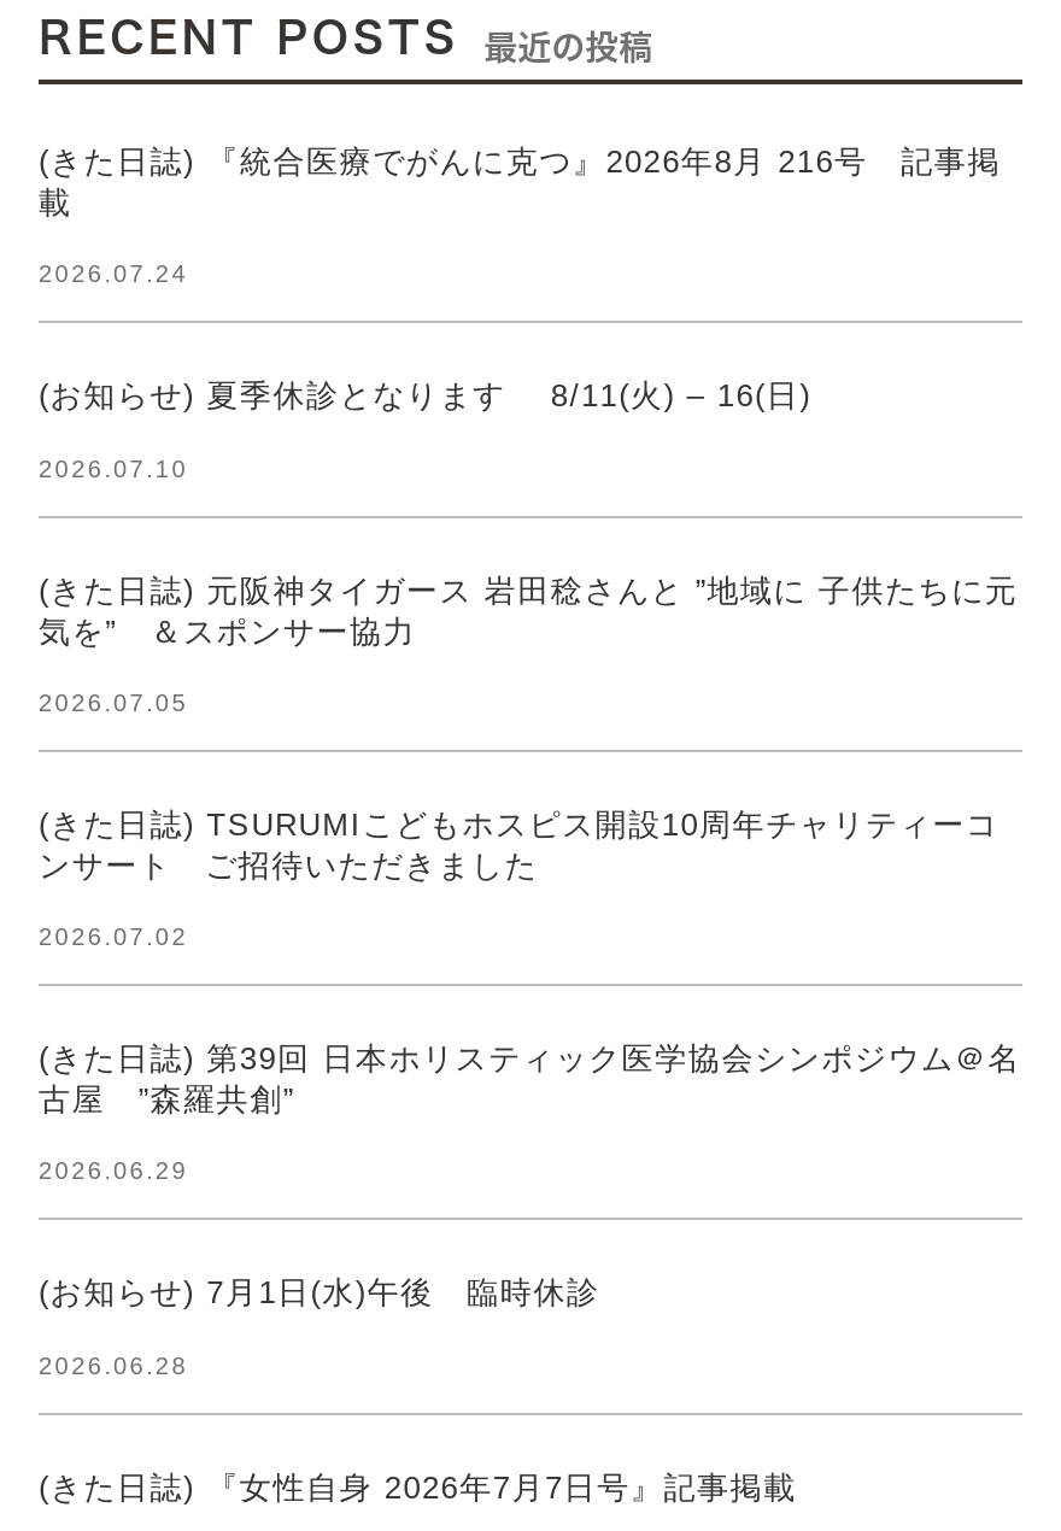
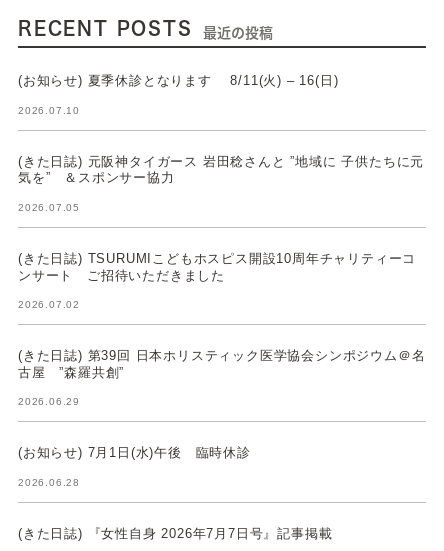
- (きた日誌) 『統合医療でがんに克つ』2026年8月 216号 記事掲
- 載
- 2026.07.24
